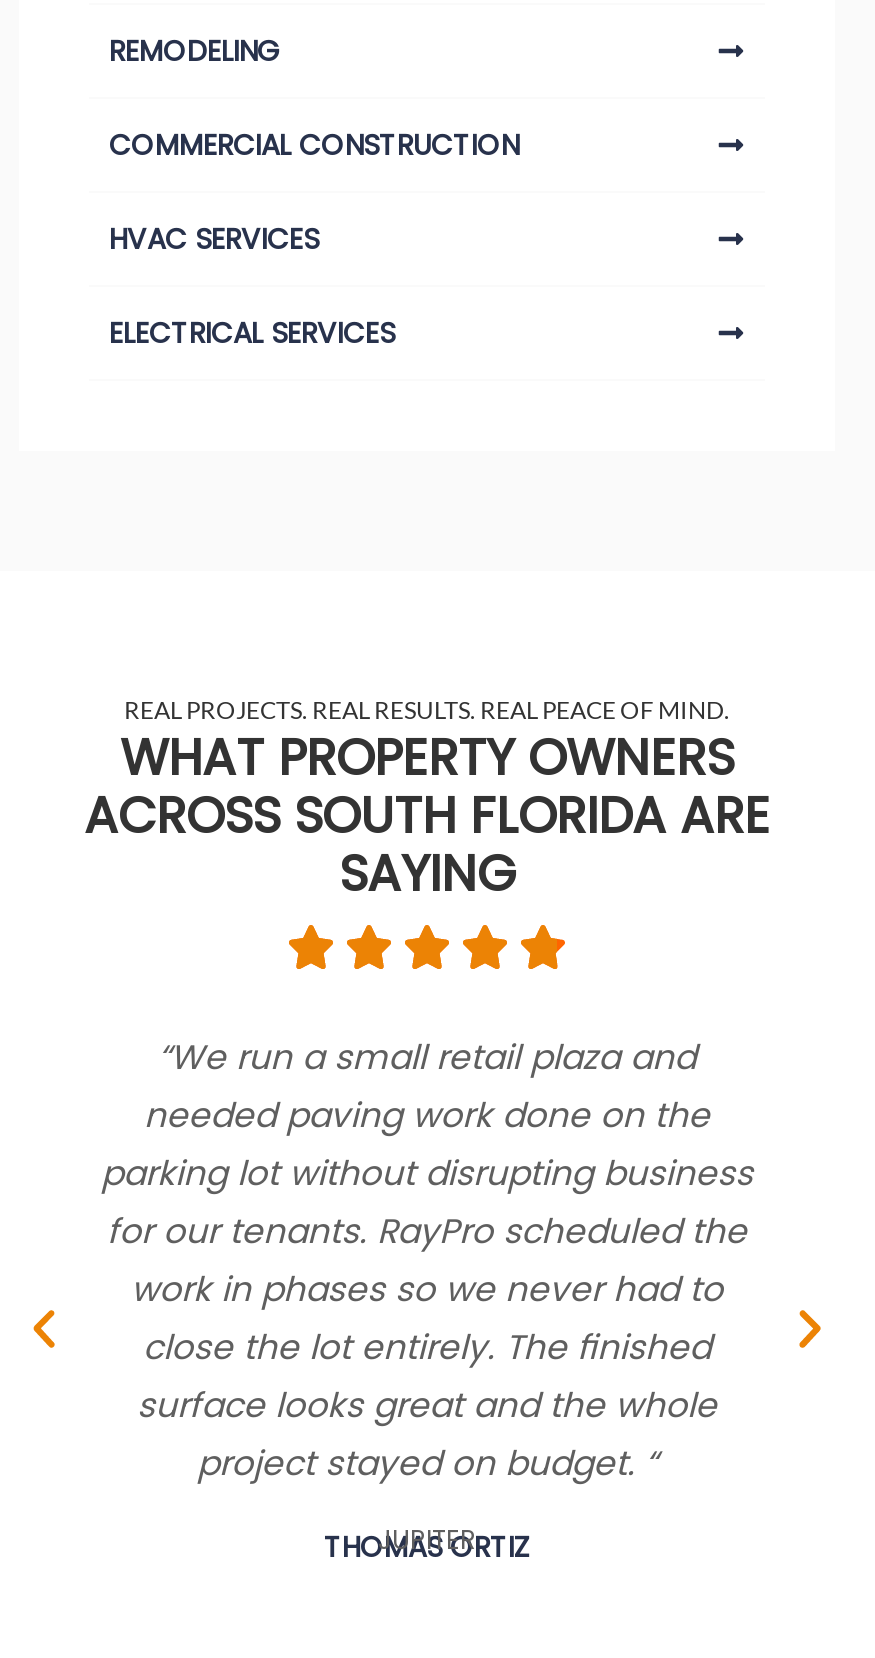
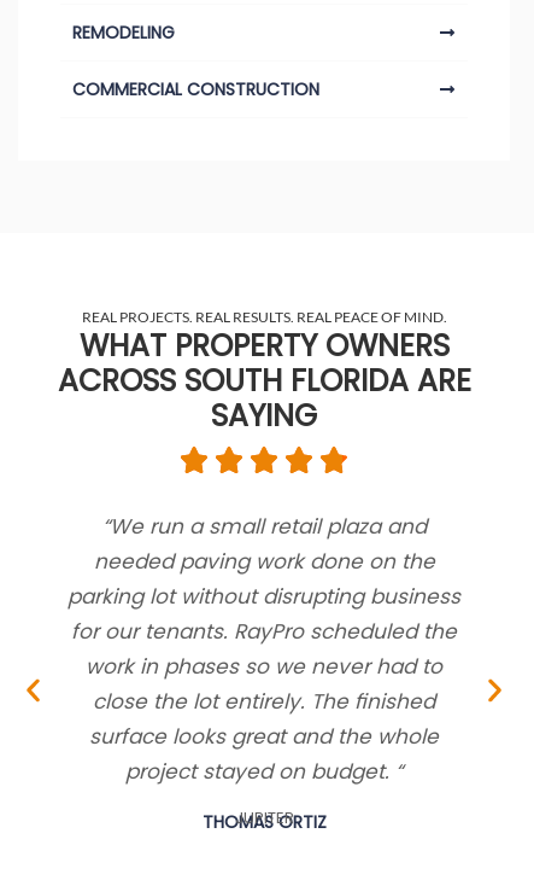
- HVAC SERVICES
- ELECTRICAL SERVICES
